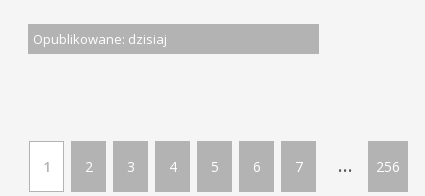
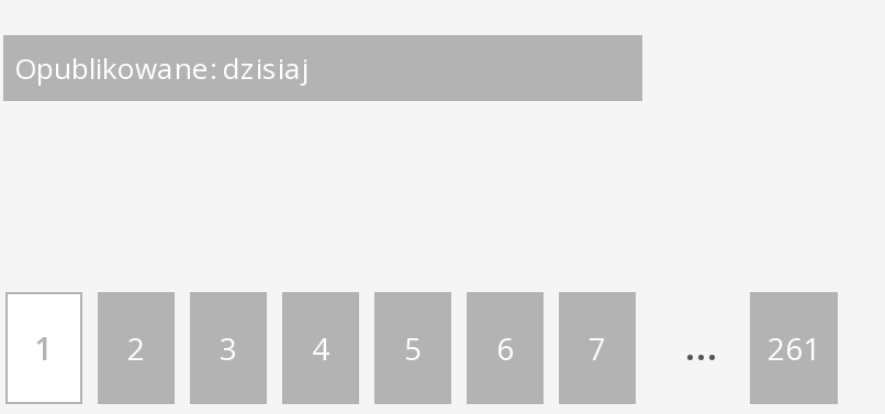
- 256
+ 261
